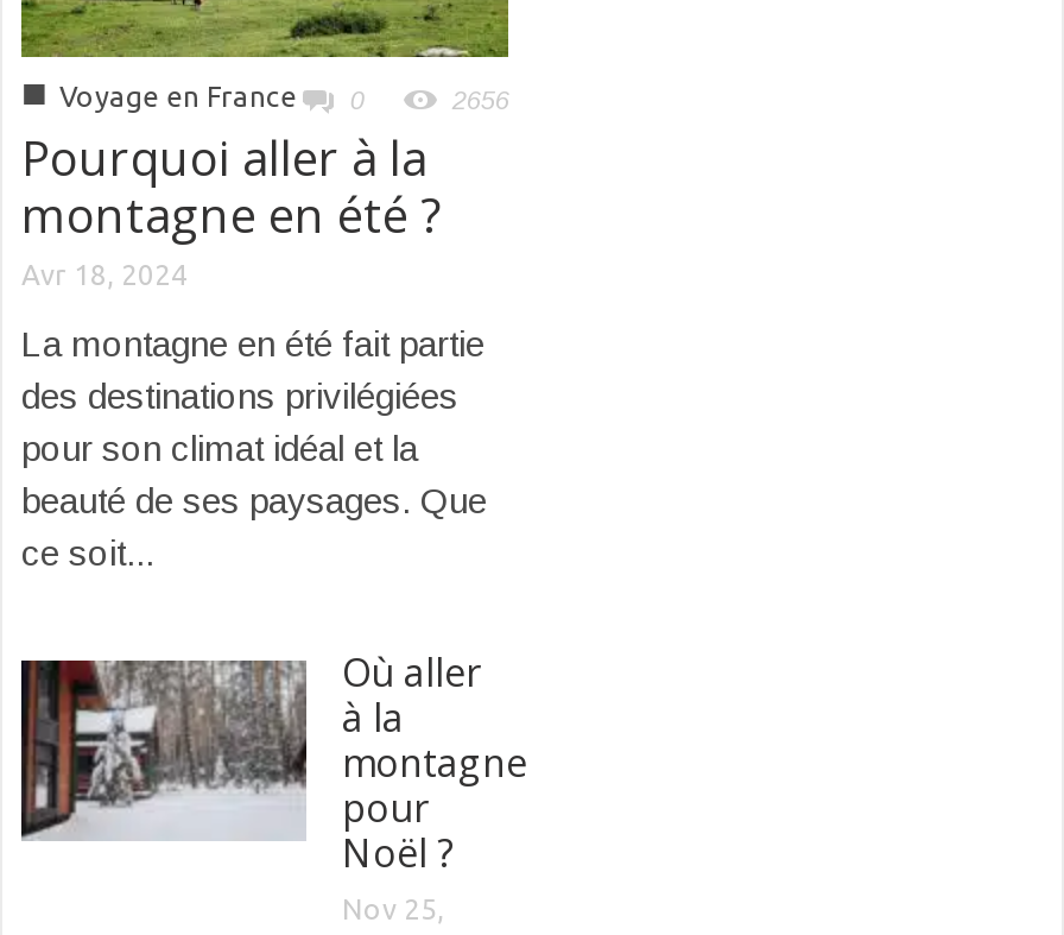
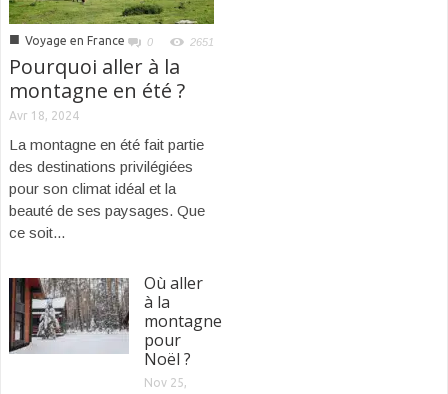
- 2656
+ 2651
